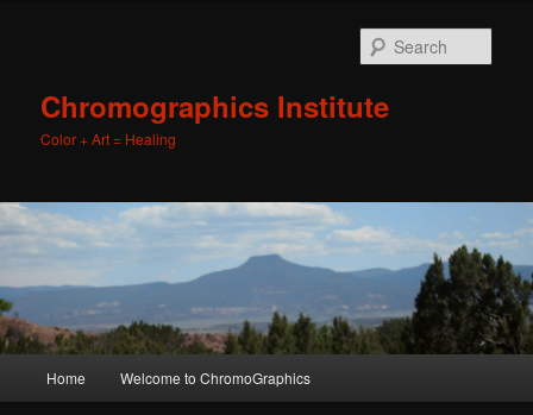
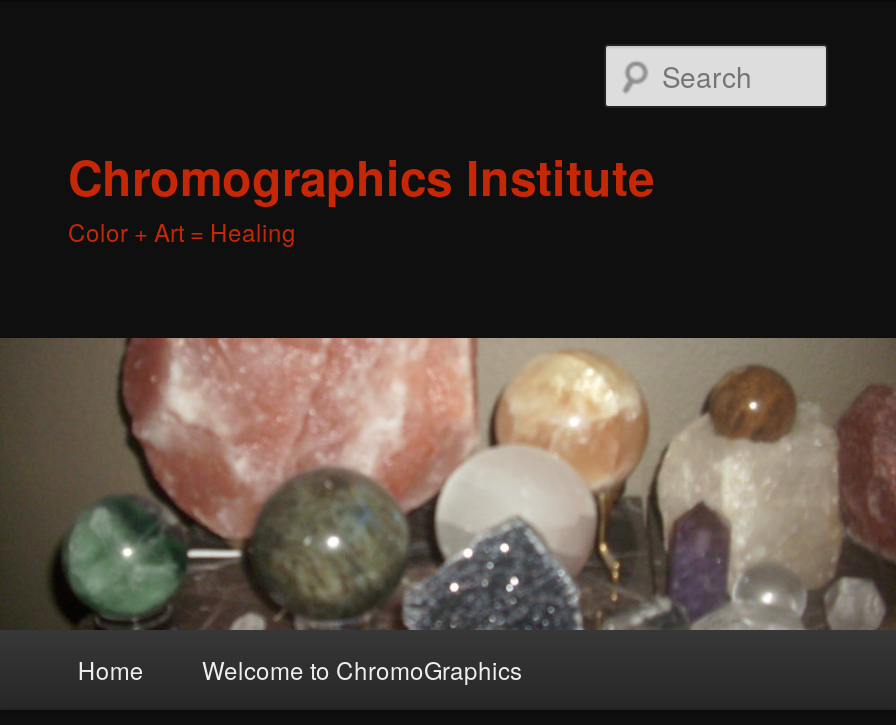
- [image]
+ [image]
